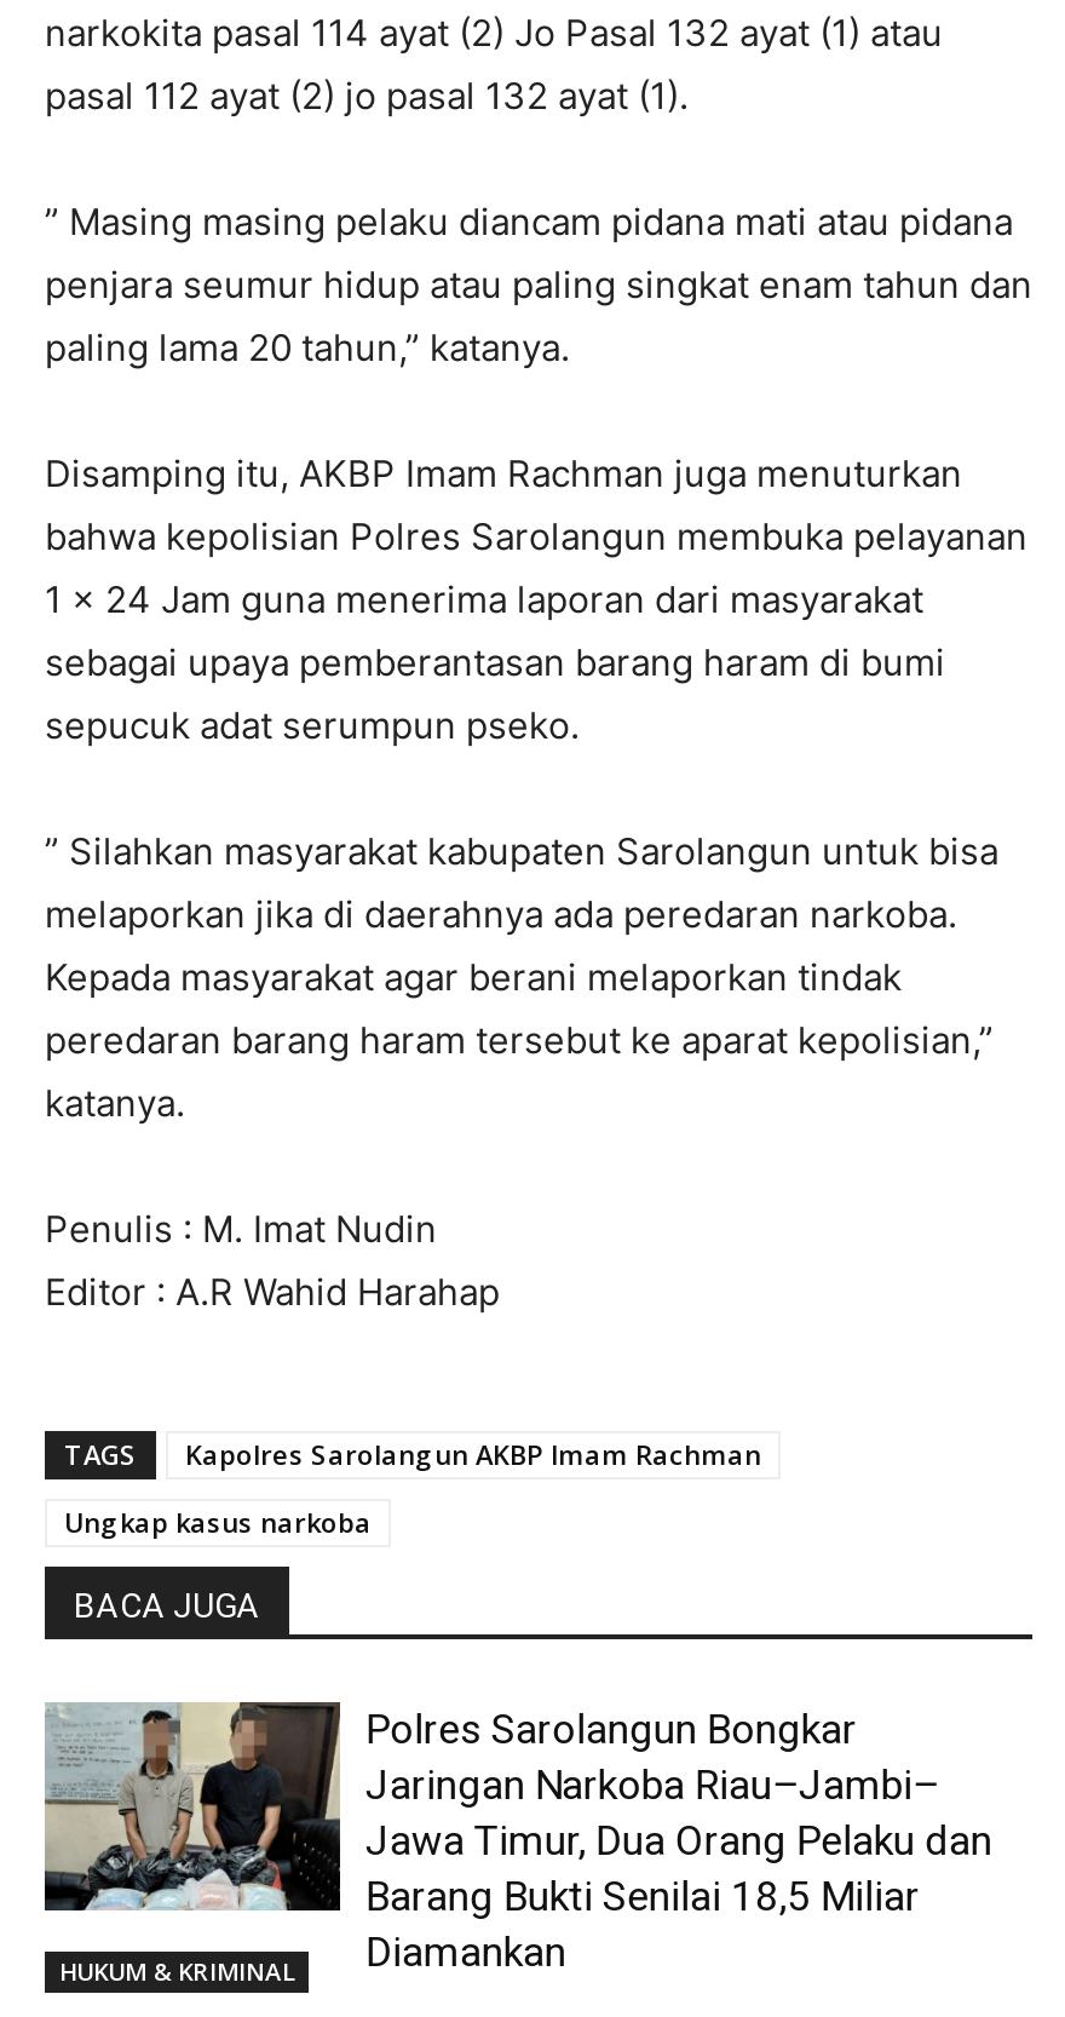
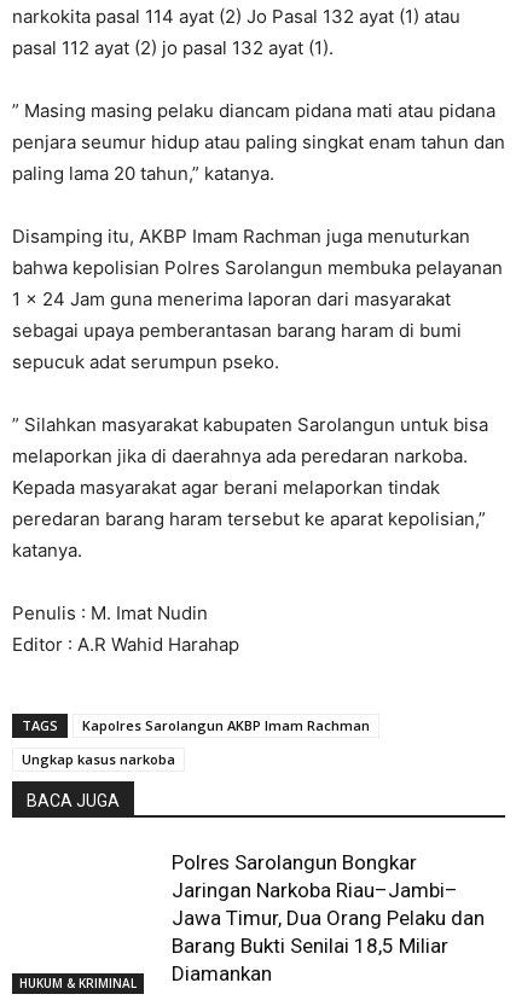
- [image]
